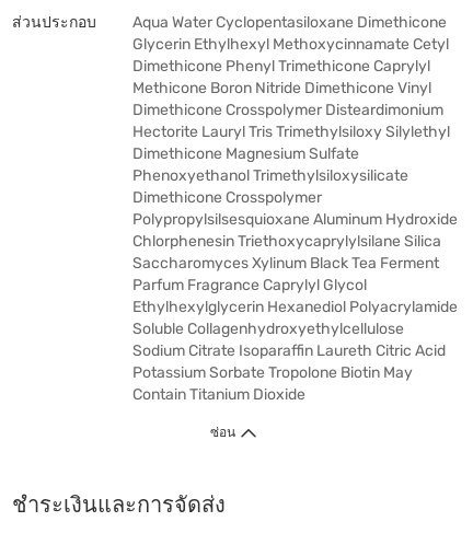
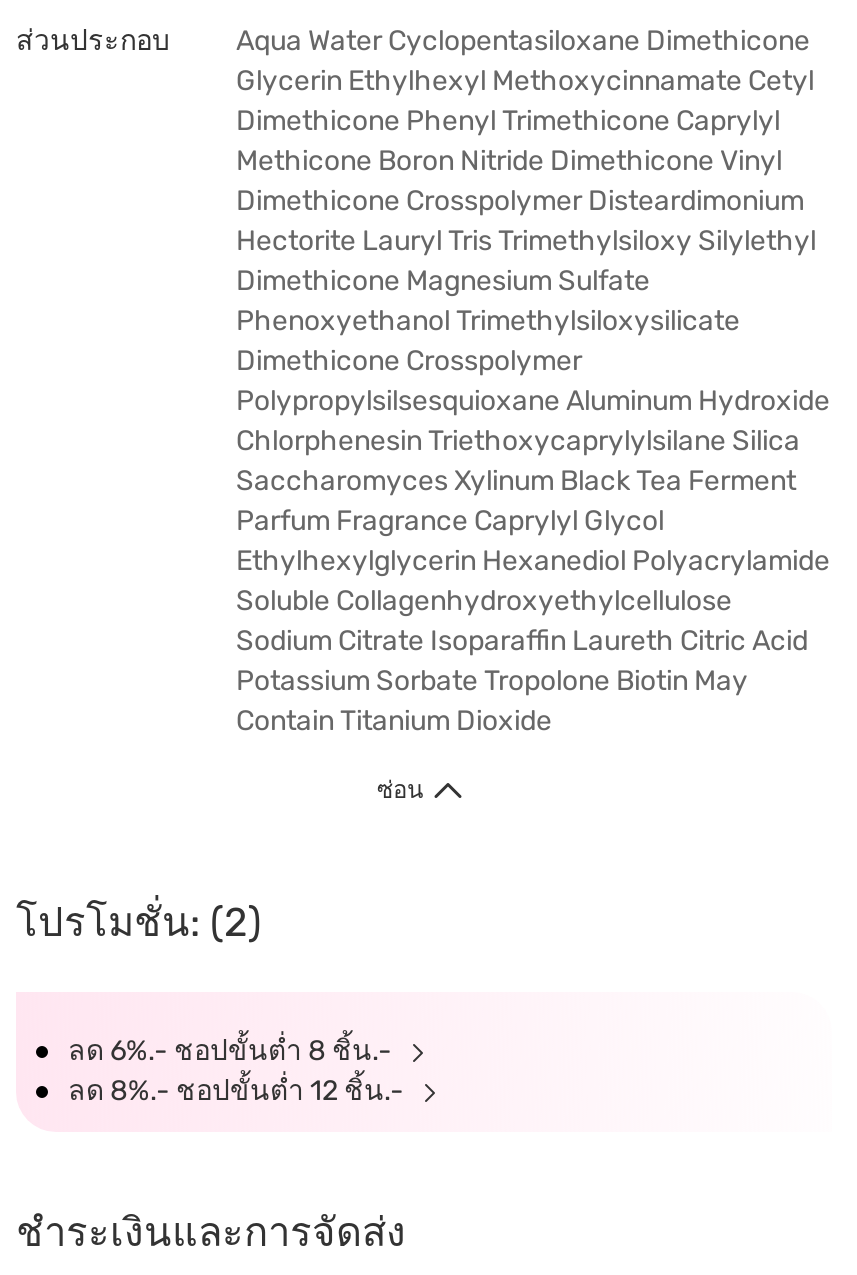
+ [image]
+ โปรโมชั่น: (2)
+ ลด 6%.- ชอปขั้นต่ำ 8 ชิ้น.-
+ ลด 8%.- ชอปขั้นต่ำ 12 ชิ้น.-
